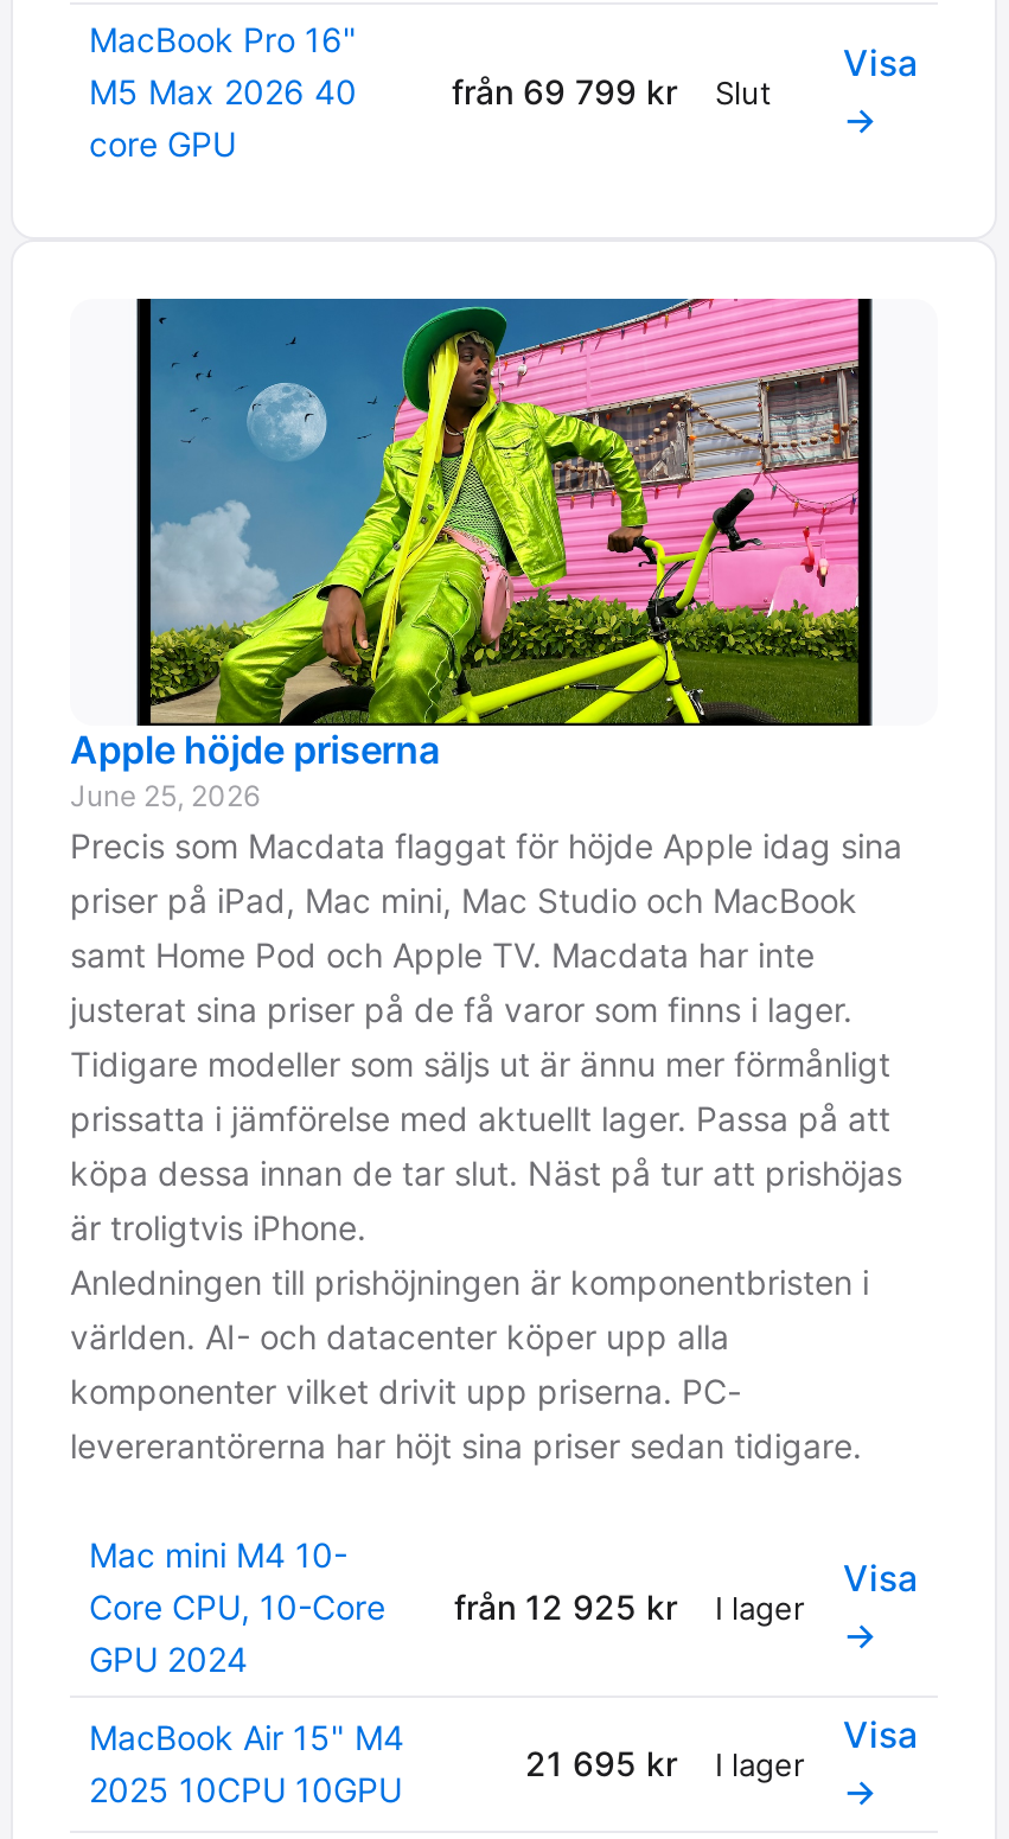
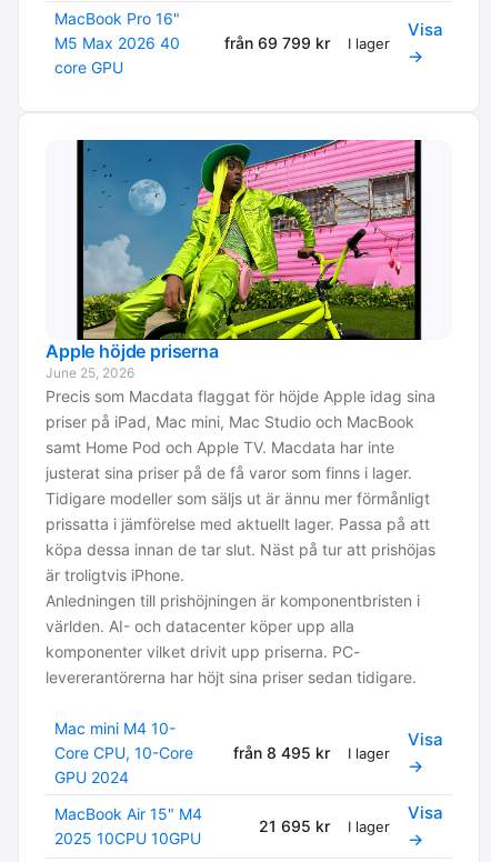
- Slut
+ I lager

- från 12 925 kr
+ från 8 495 kr
